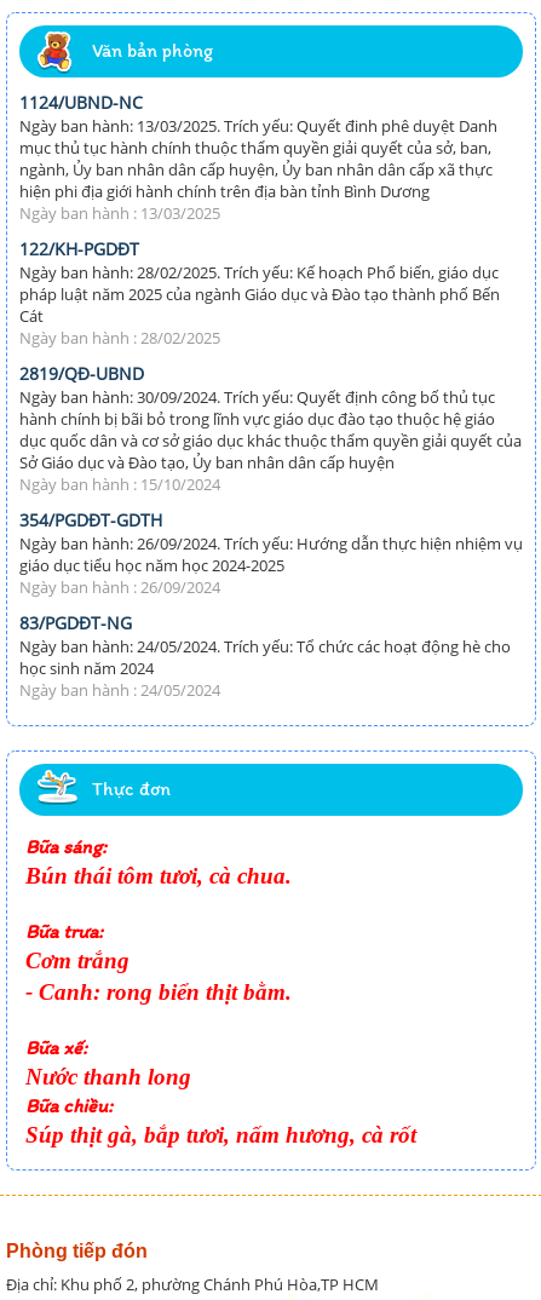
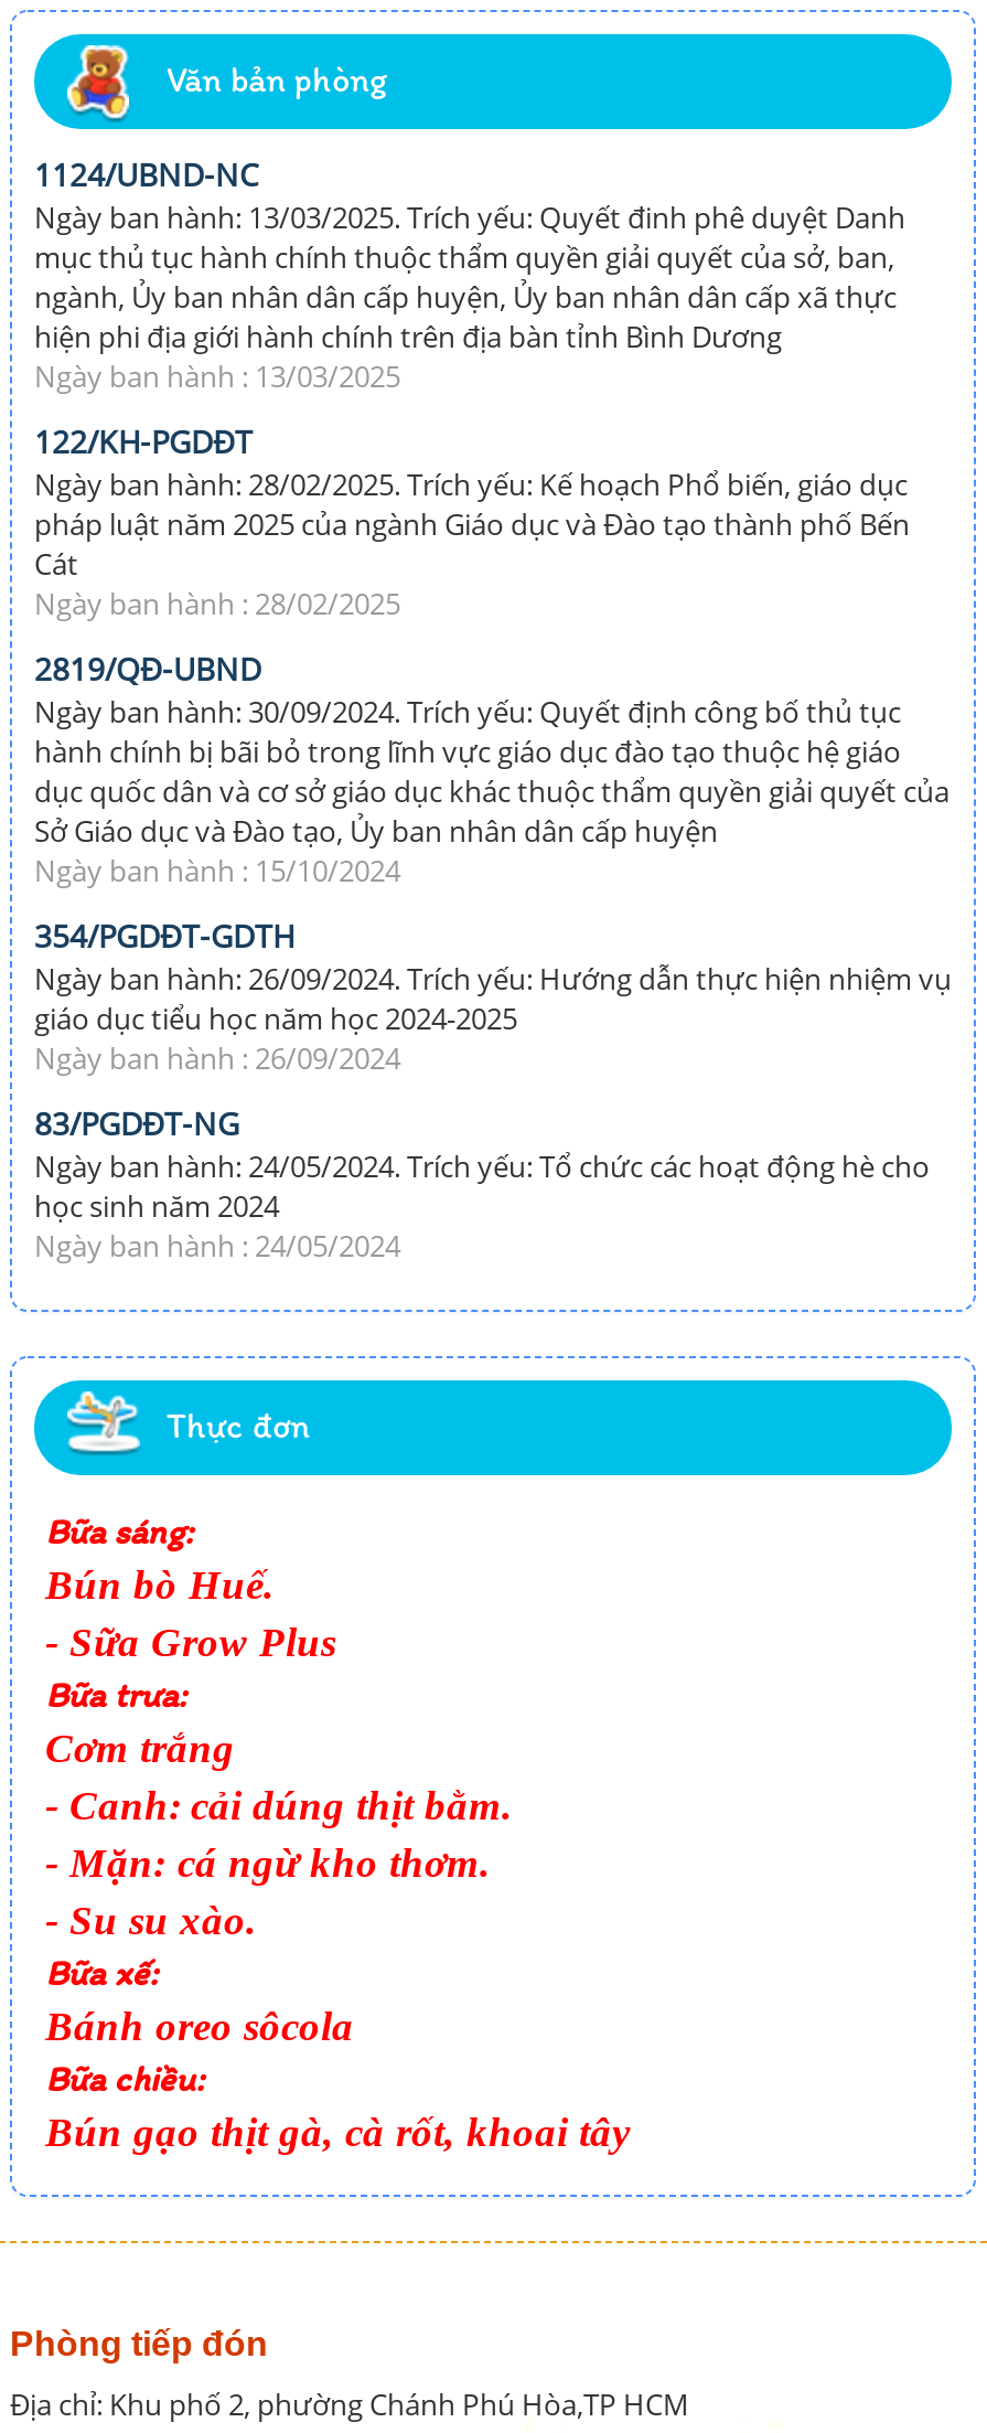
- Bún thái tôm tươi, cà chua.
+ Bún bò Huế.
+ - Sữa Grow Plus

- - Canh: rong biển thịt bằm.
+ - Canh: cải dúng thịt bằm.
+ - Mặn: cá ngừ kho thơm.
+ - Su su xào.

- Nước thanh long
+ Bánh oreo sôcola

- Súp thịt gà, bắp tươi, nấm hương, cà rốt
+ Bún gạo thịt gà, cà rốt, khoai tây
